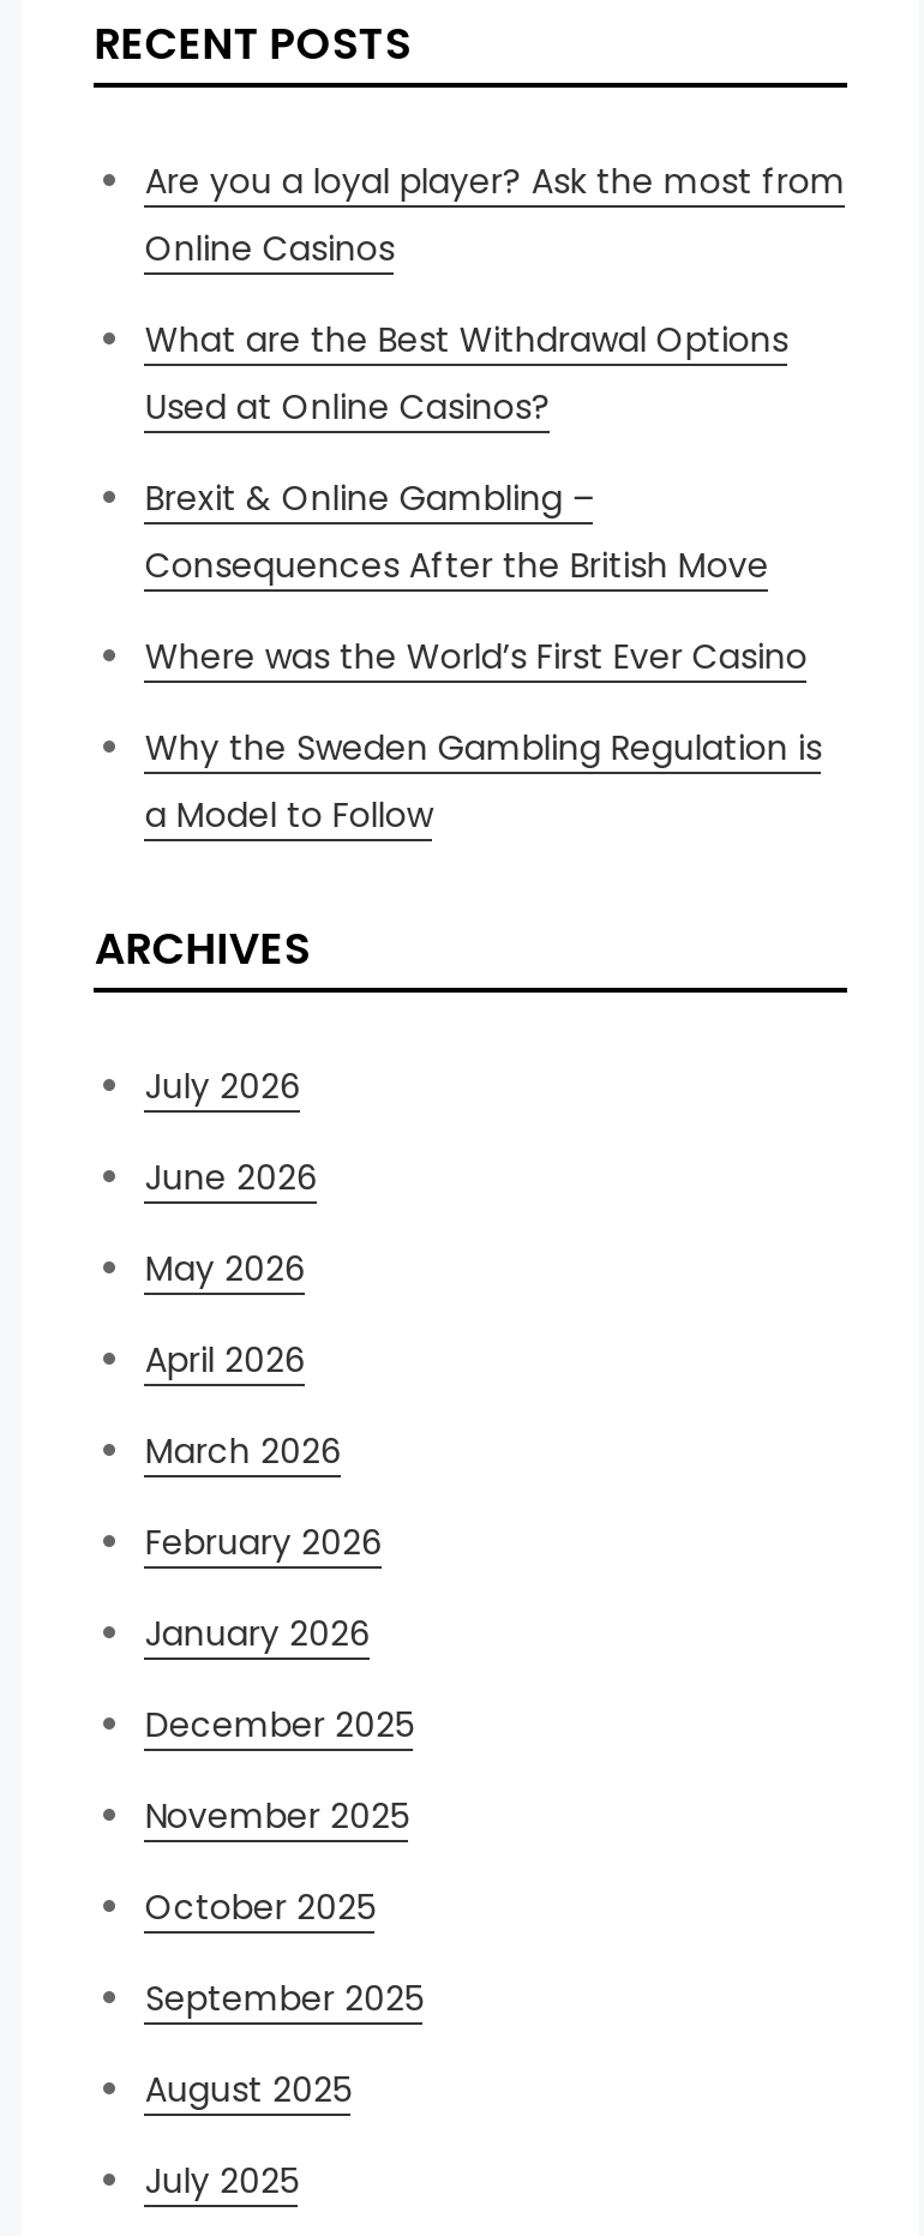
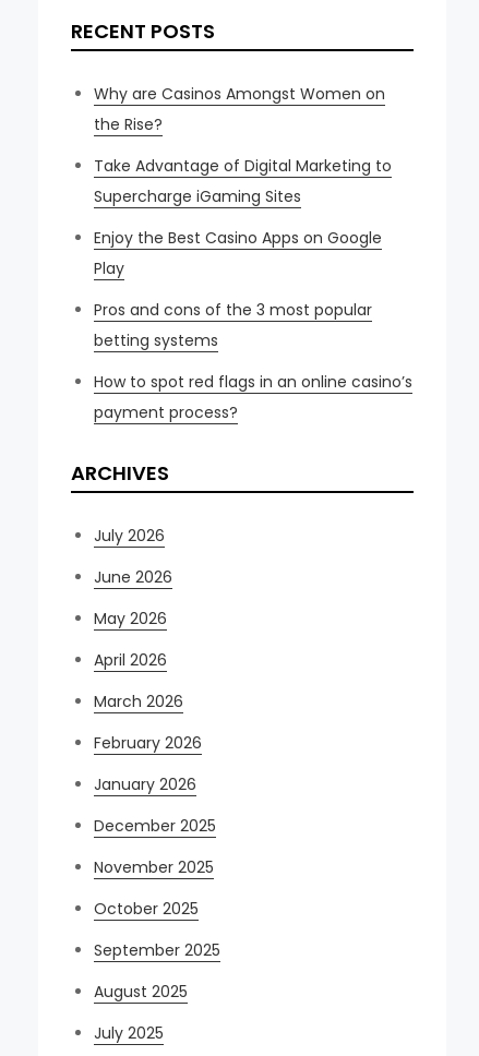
- Are you a loyal player? Ask the most from
- Online Casinos
+ Why are Casinos Amongst Women on
+ the Rise?

- What are the Best Withdrawal Options
- Used at Online Casinos?
+ Take Advantage of Digital Marketing to
+ Supercharge iGaming Sites

- Brexit & Online Gambling –
- Consequences After the British Move
+ Enjoy the Best Casino Apps on Google
+ Play

- Where was the World’s First Ever Casino
+ Pros and cons of the 3 most popular
+ betting systems

- Why the Sweden Gambling Regulation is
- a Model to Follow
+ How to spot red flags in an online casino’s
+ payment process?
